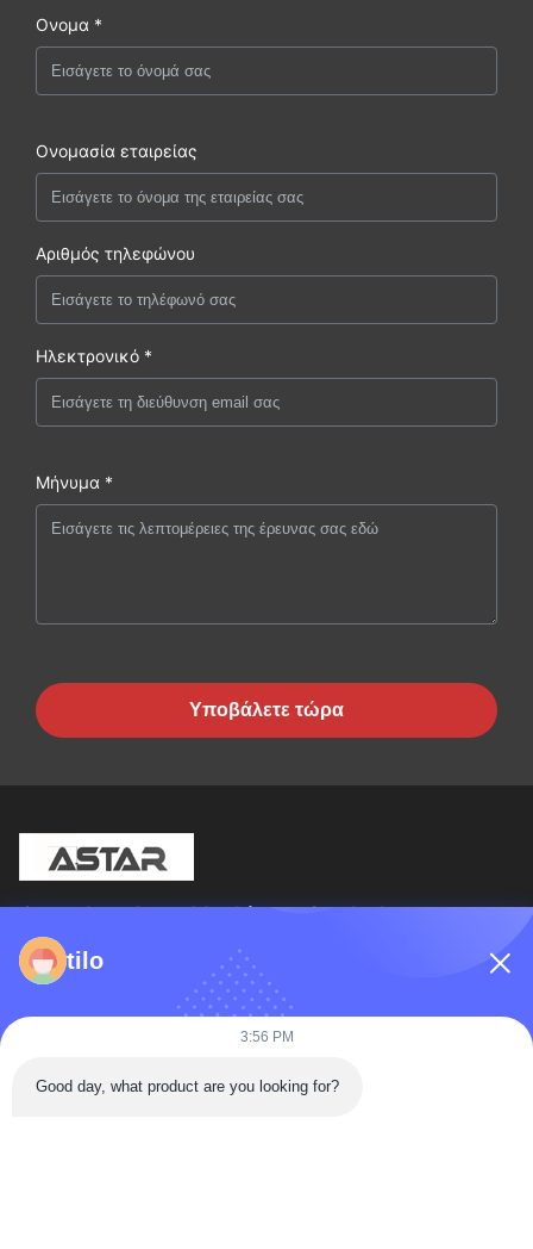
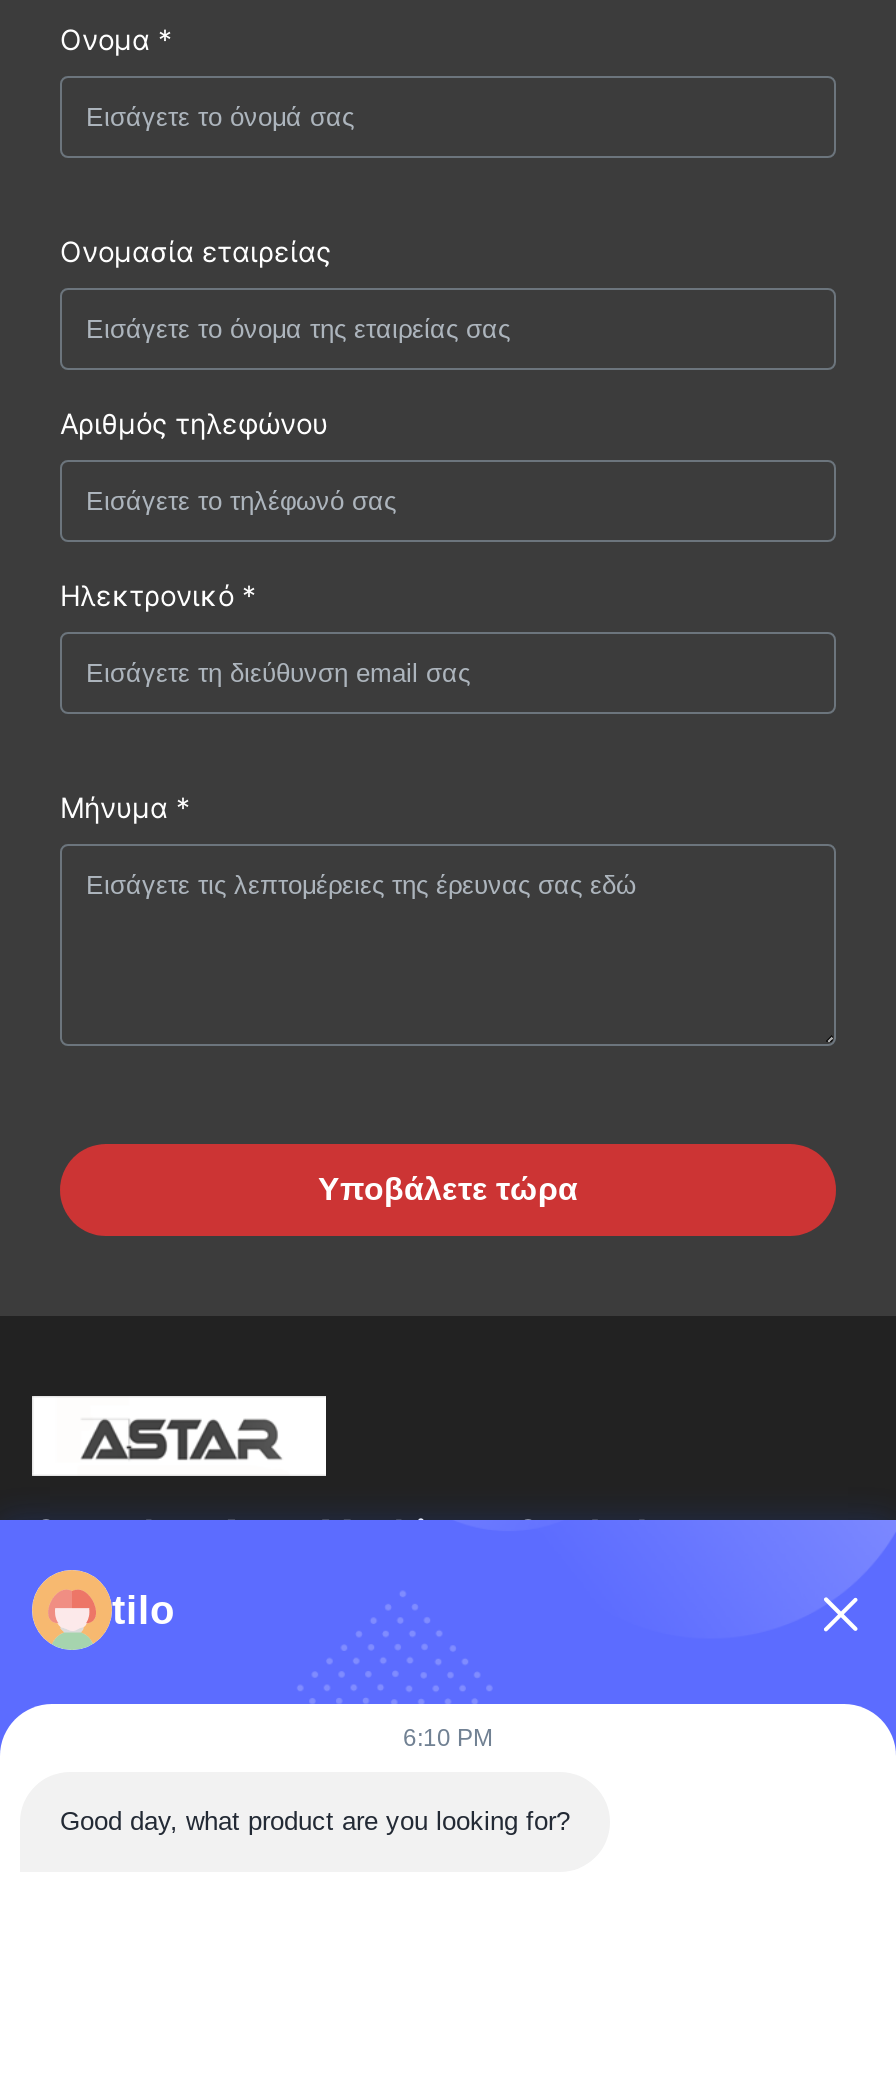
- 3:56 PM
+ 6:10 PM
